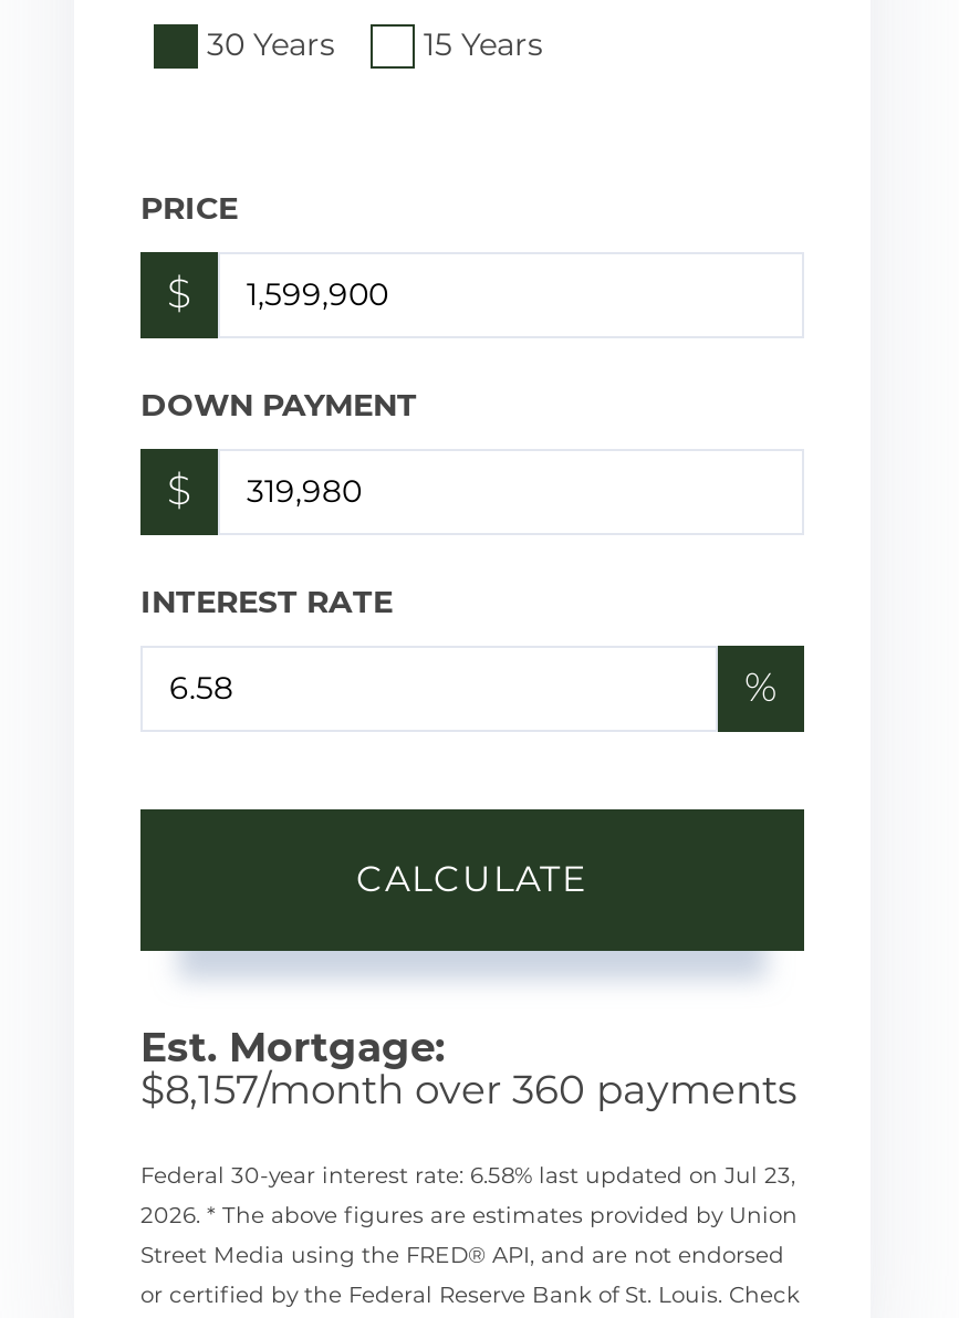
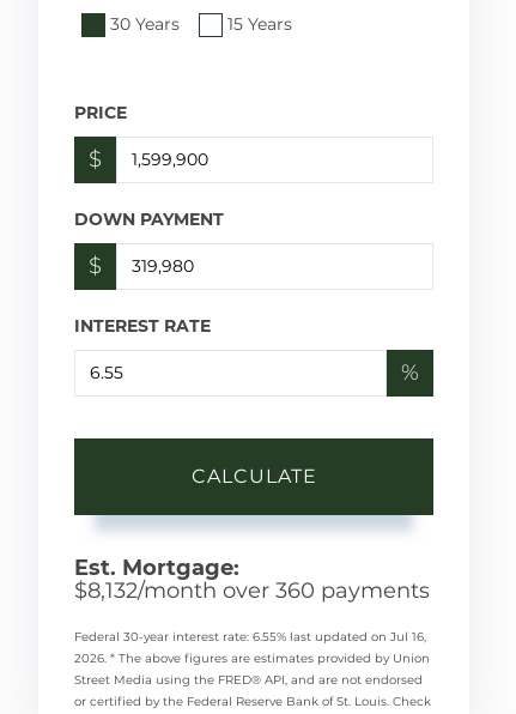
- $8,157/month over 360 payments
+ $8,132/month over 360 payments

- Federal 30-year interest rate: 6.58% last updated on Jul 23,
+ Federal 30-year interest rate: 6.55% last updated on Jul 16,
